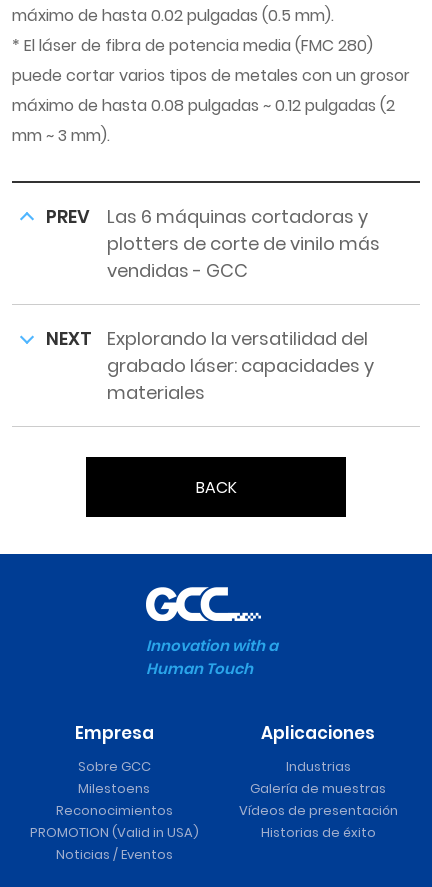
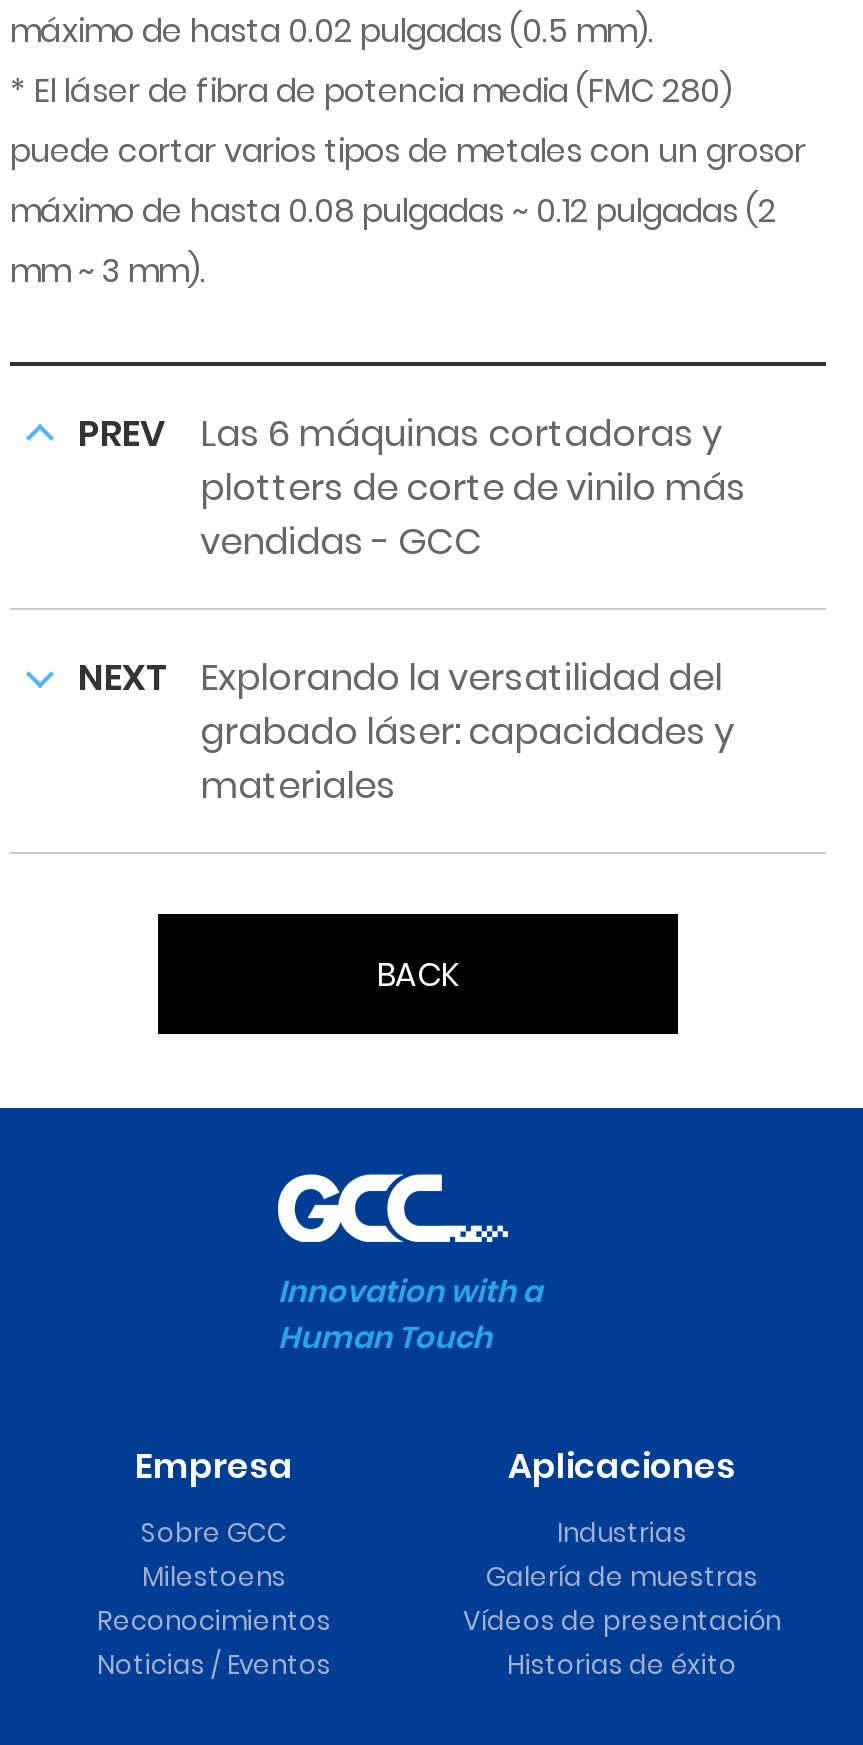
- PROMOTION (Valid in USA)
